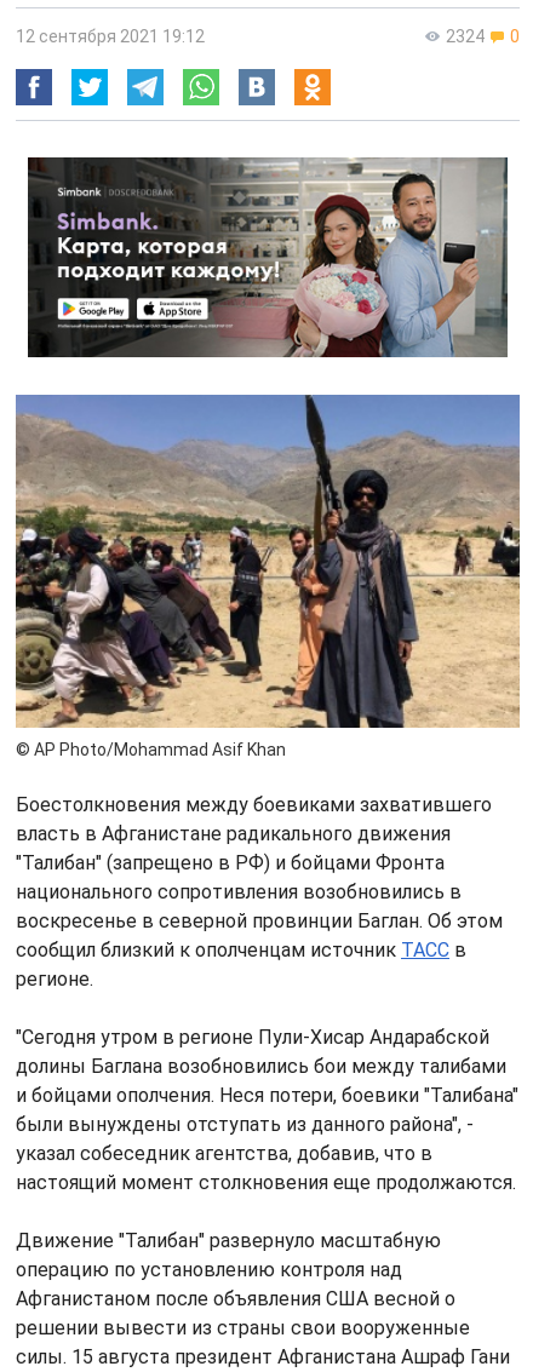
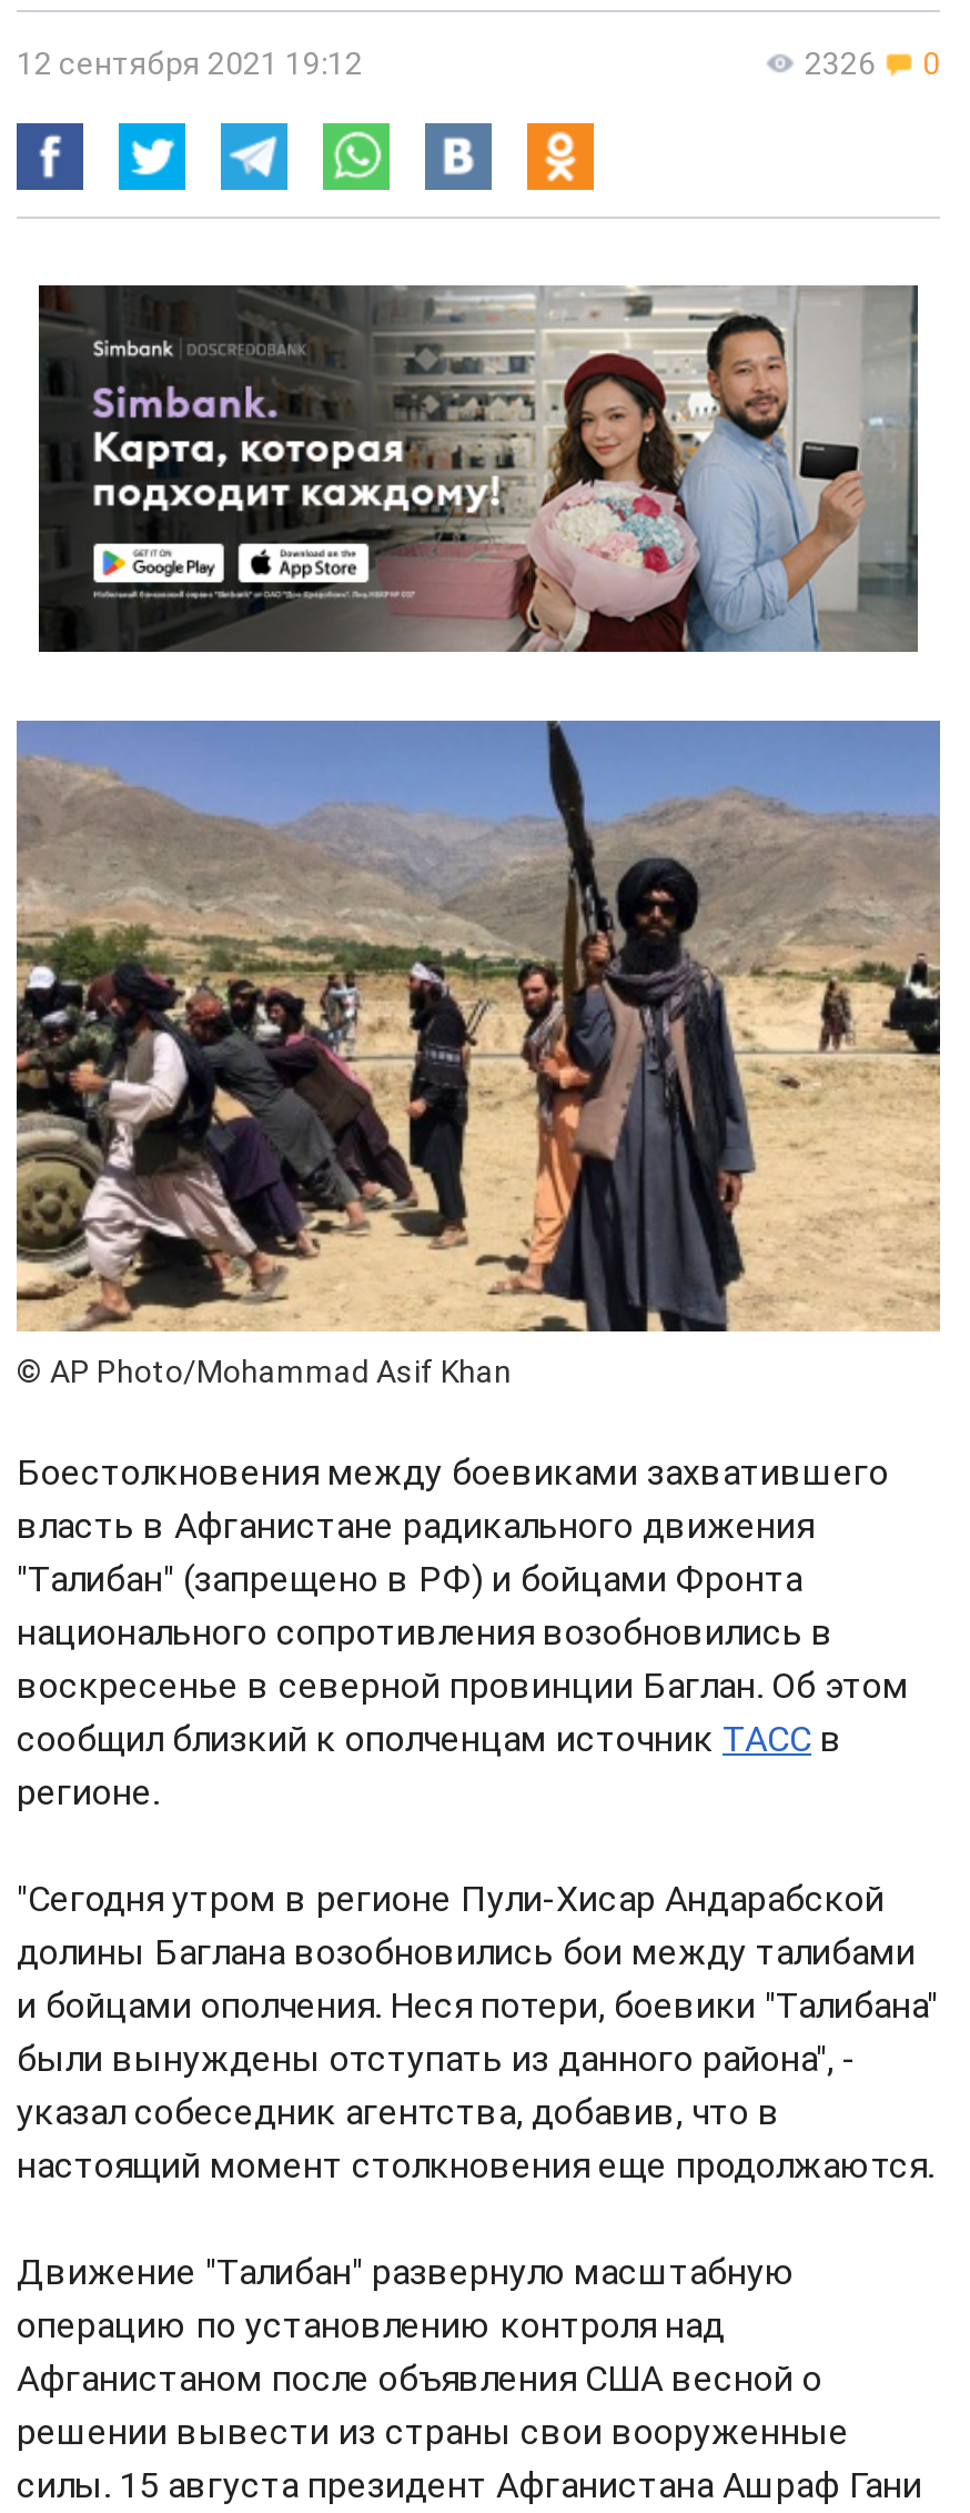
- 2324 0
+ 2326 0
